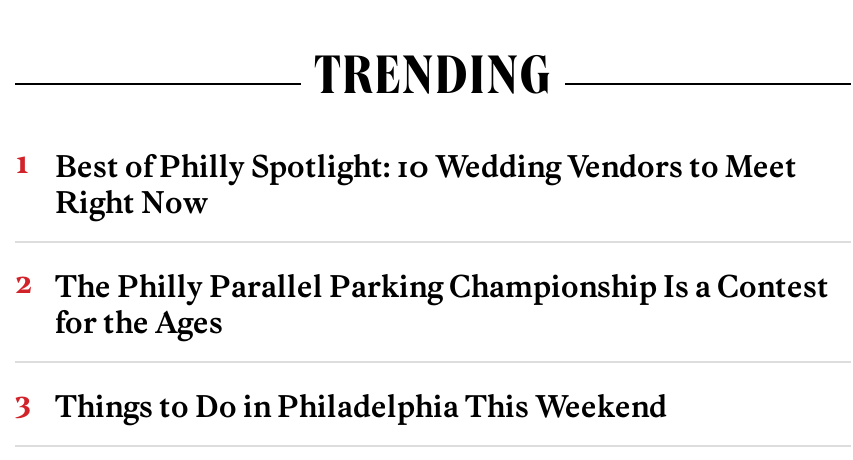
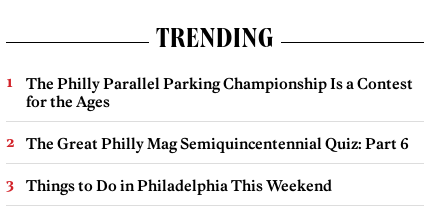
- Best of Philly Spotlight: 10 Wedding Vendors to Meet
- Right Now

moved up: The Philly Parallel Parking Championship Is a Contest | for the Ages

+ The Great Philly Mag Semiquincentennial Quiz: Part 6
